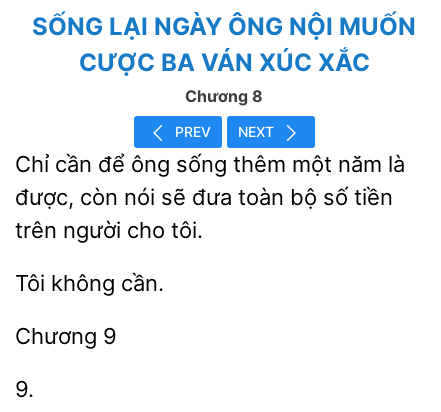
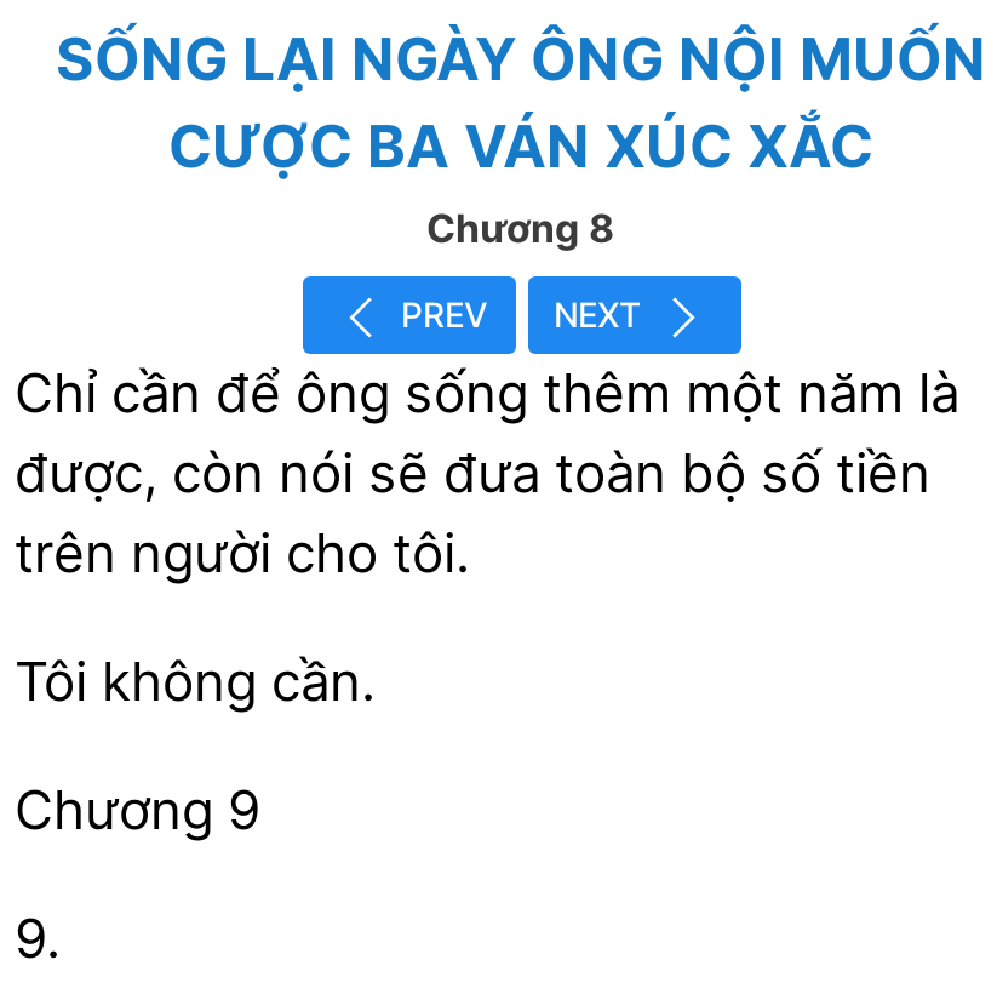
- ông sống thêm
- năm
- được, còn nói sẽ đưa toàn bộ số tiền
+ ông sống
+ một năm là
+ được, còn nói
+ đưa toàn bộ số tiền
